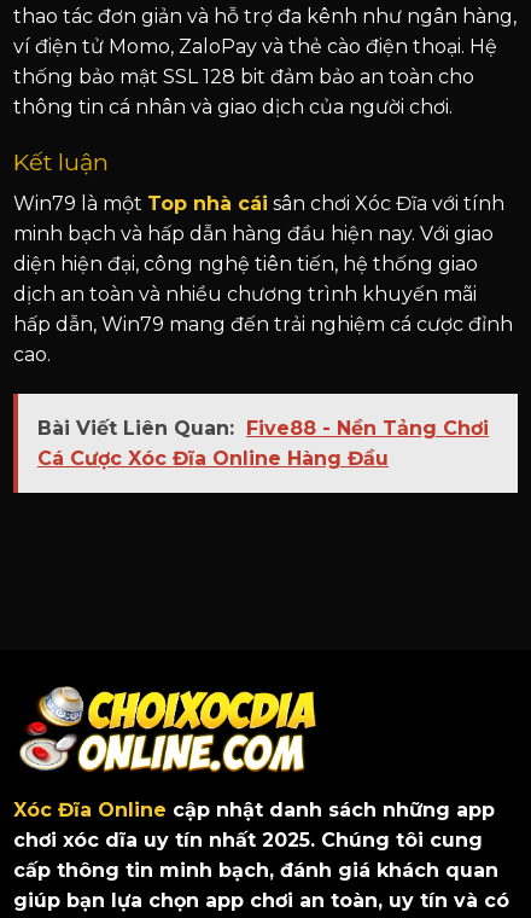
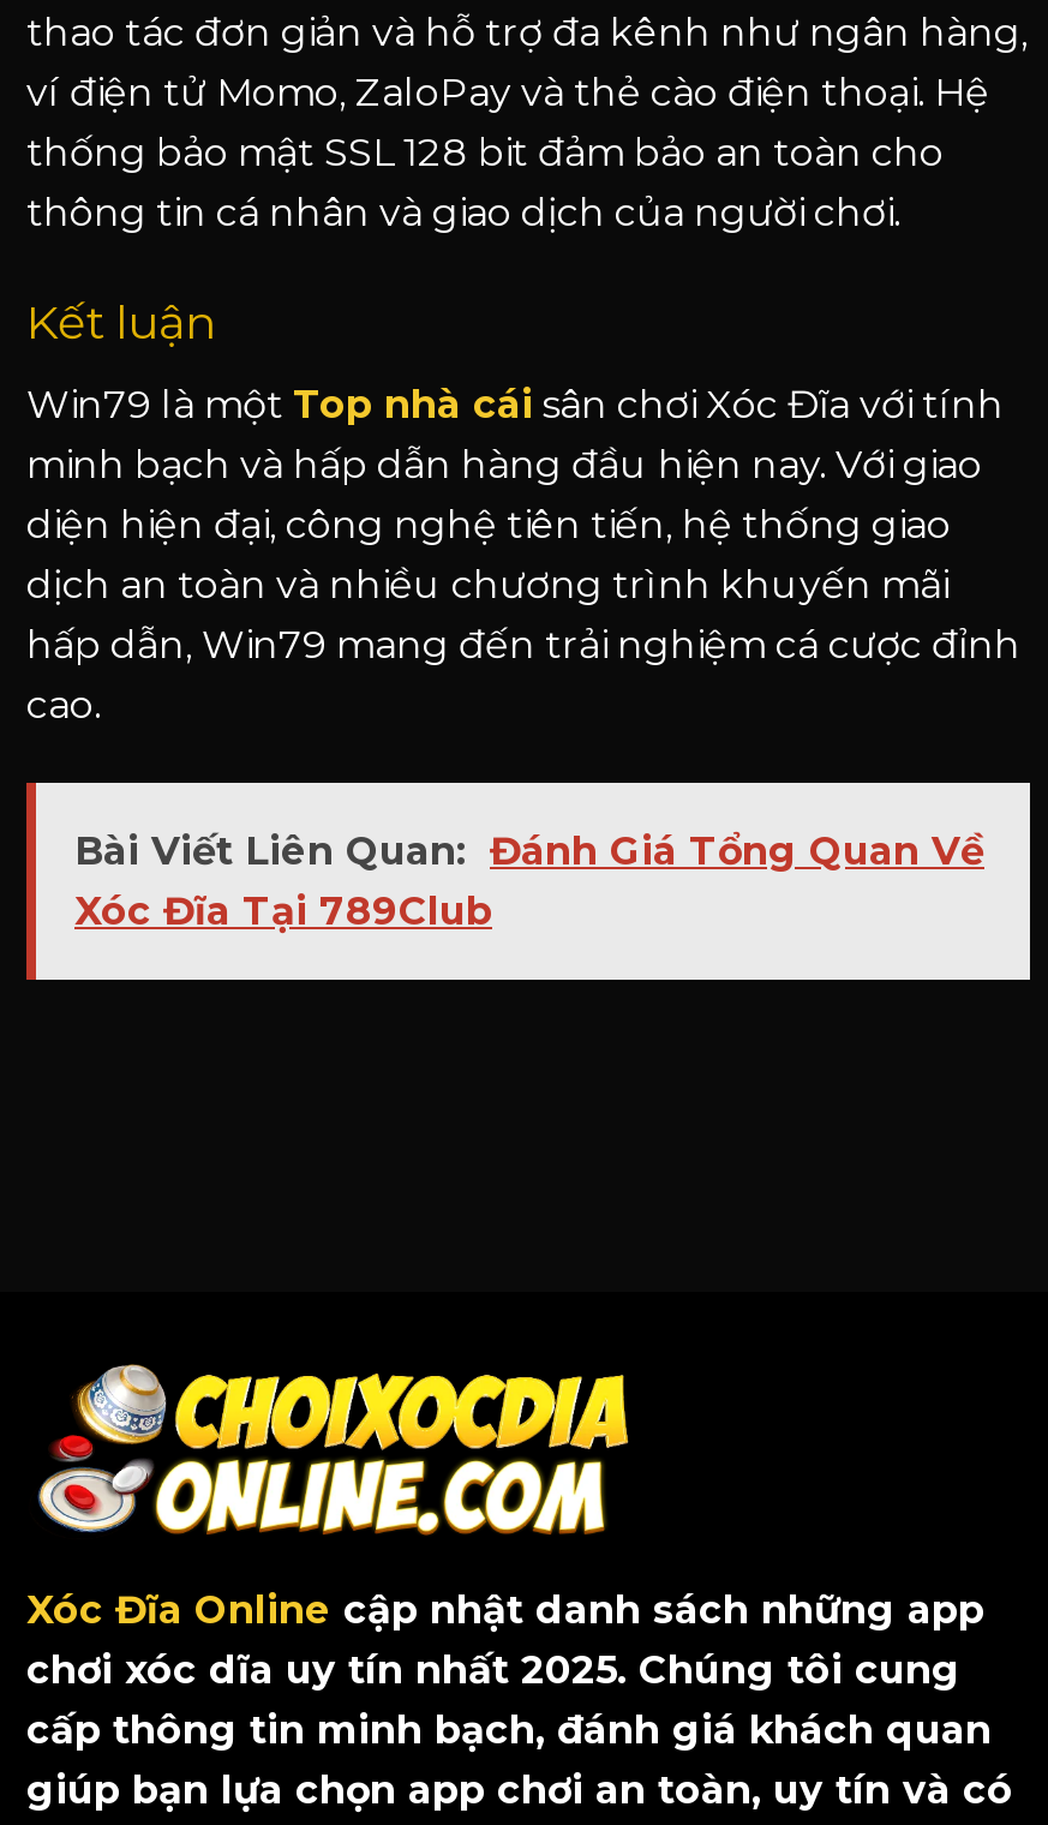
- Bài Viết Liên Quan: Five88 - Nền Tảng Chơi
- Cá Cược Xóc Đĩa Online Hàng Đầu
+ Bài Viết Liên Quan: Đánh Giá Tổng Quan Về
+ Xóc Đĩa Tại 789Club
